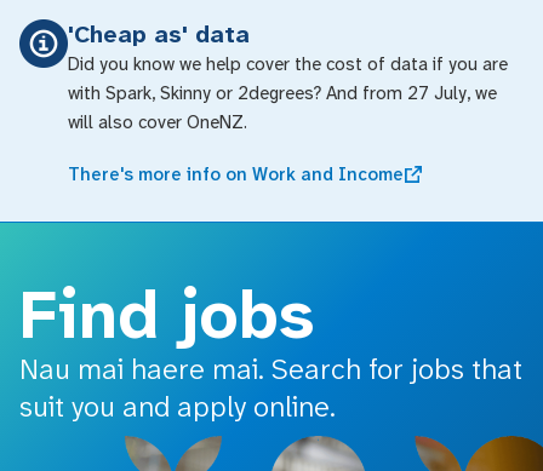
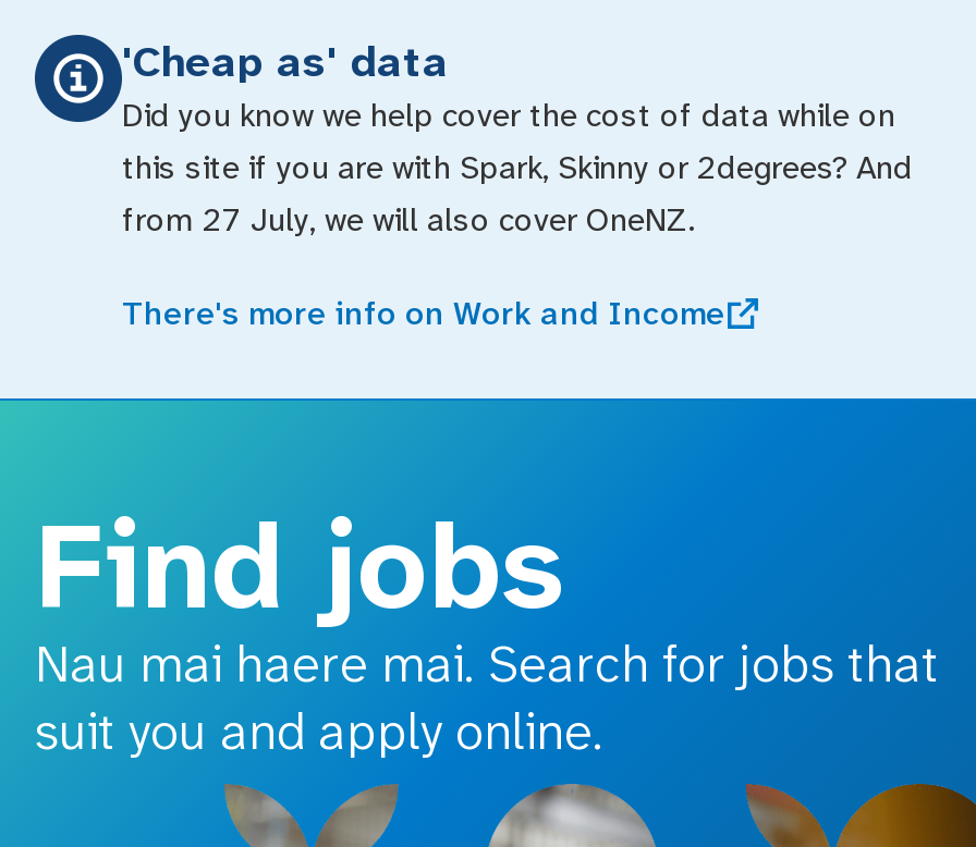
- Did you know we help cover the cost of data if you are
- with Spark, Skinny or 2degrees? And from 27 July, we
- will also cover OneNZ.
+ Did you know we help cover the cost of data while on
+ this site if you are with Spark, Skinny or 2degrees? And
+ from 27 July, we will also cover OneNZ.
